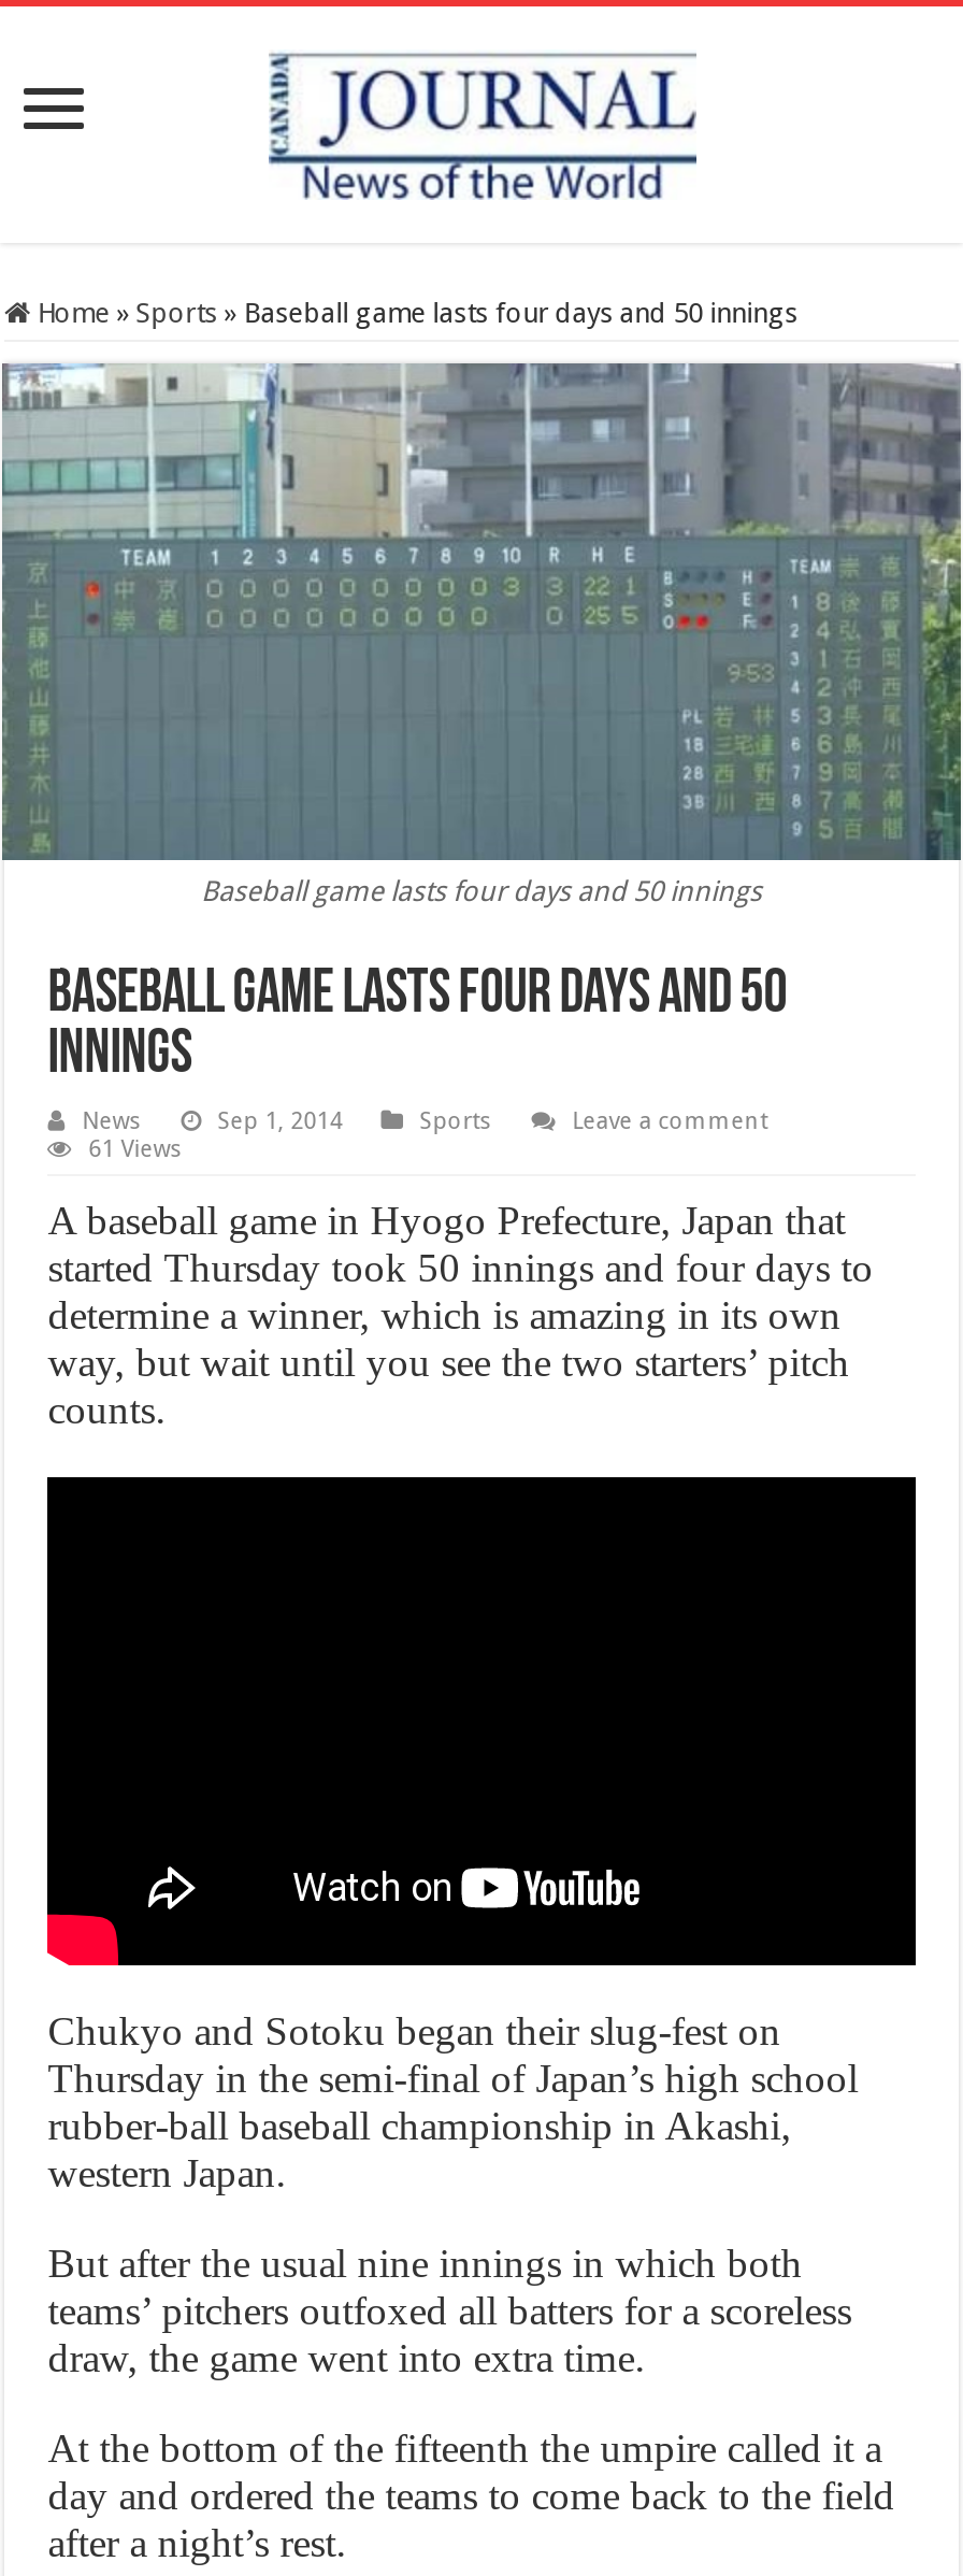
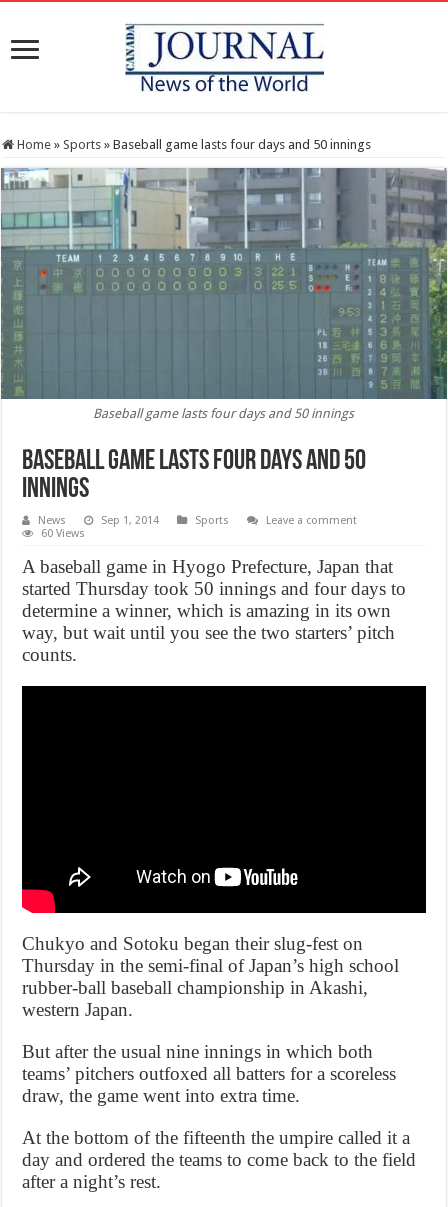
- 61 Views
+ 60 Views
